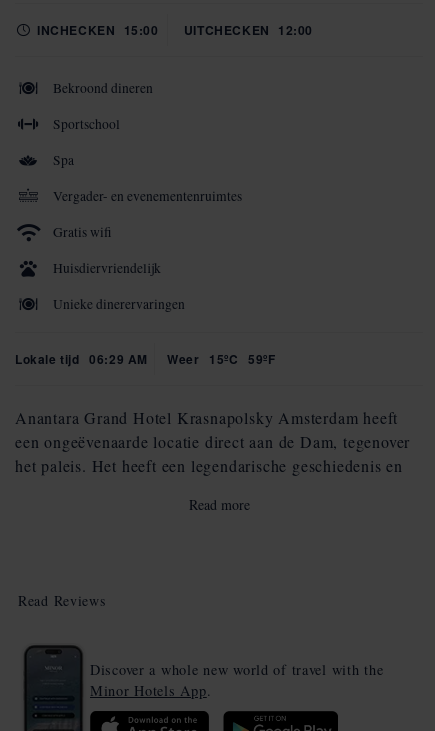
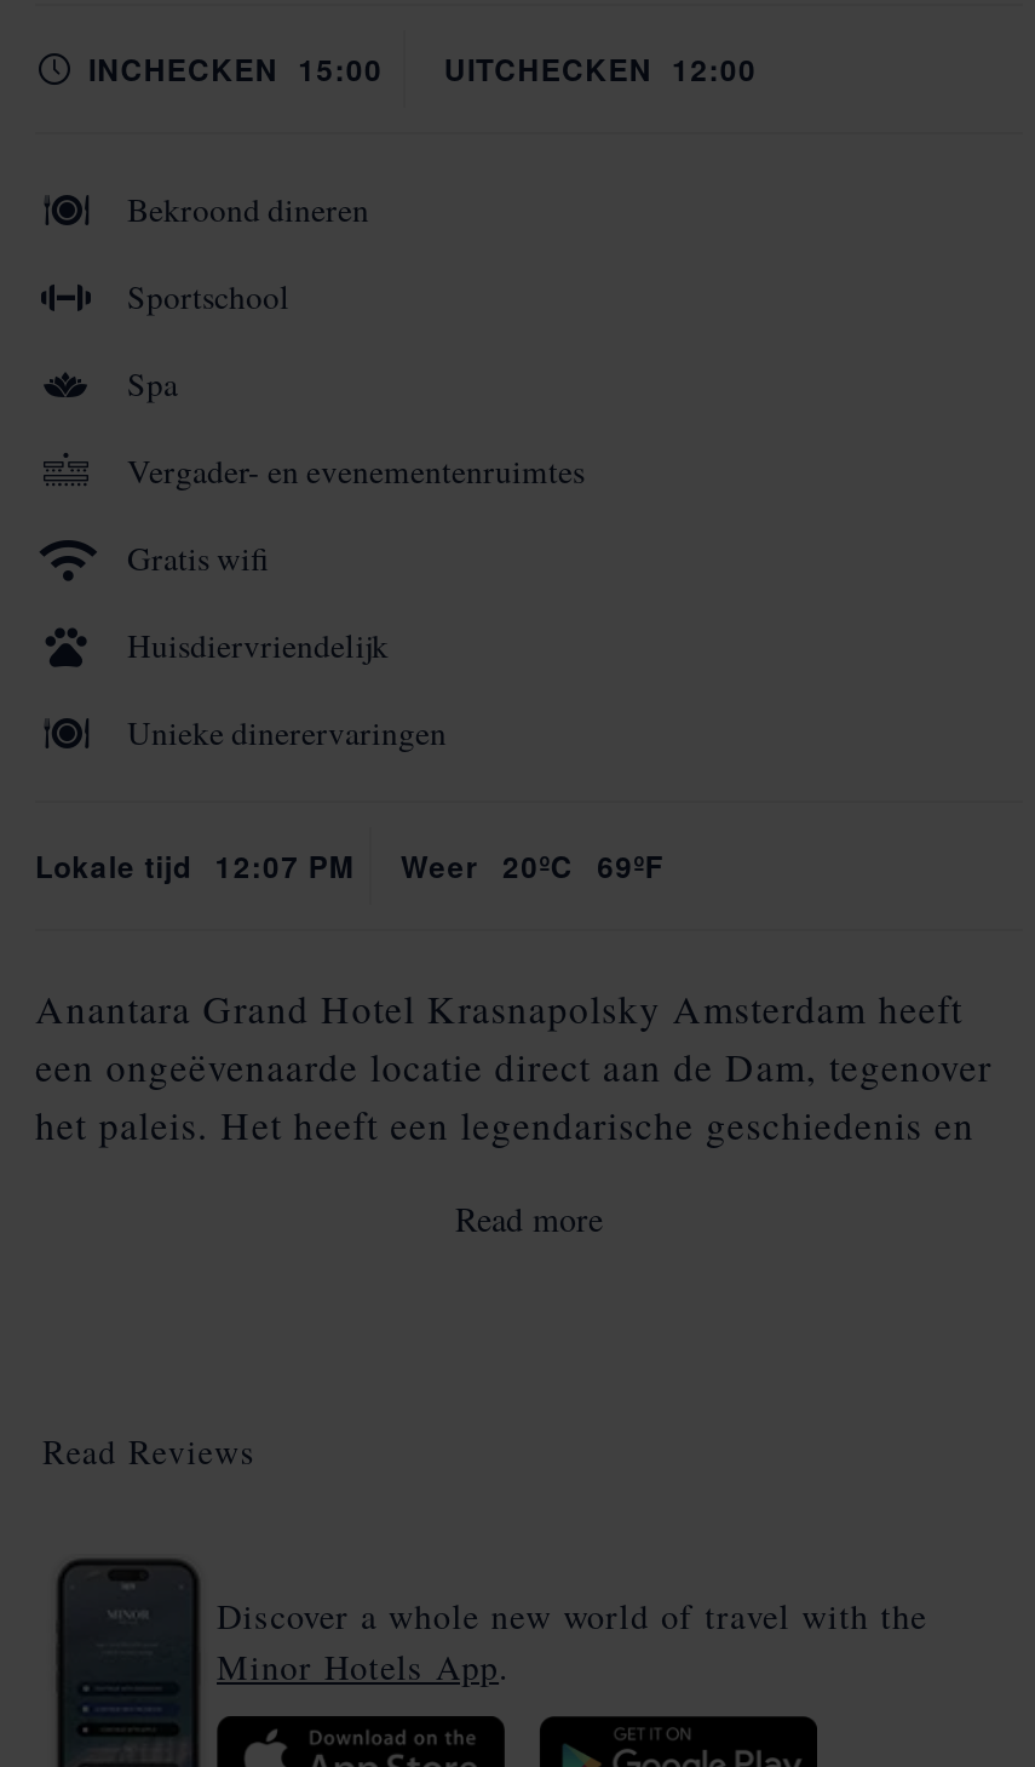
- Lokale tijd 06:29 AM
+ Lokale tijd 12:07 PM

- Weer 15ºC 59ºF
+ Weer 20ºC 69ºF
